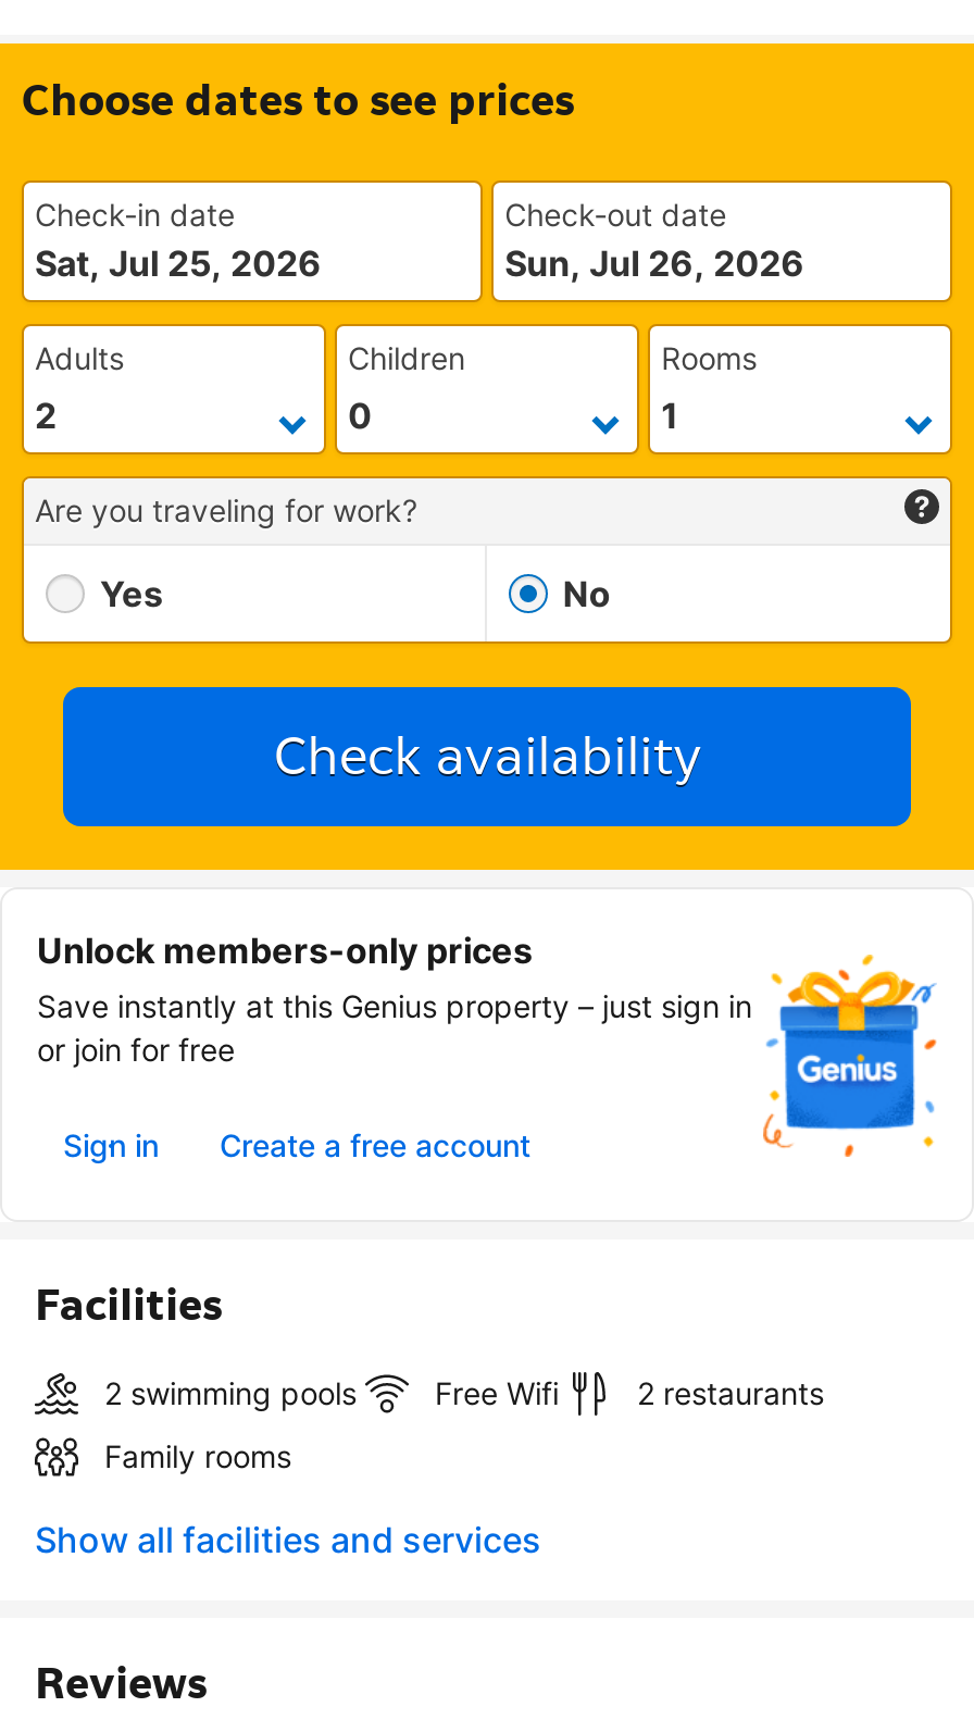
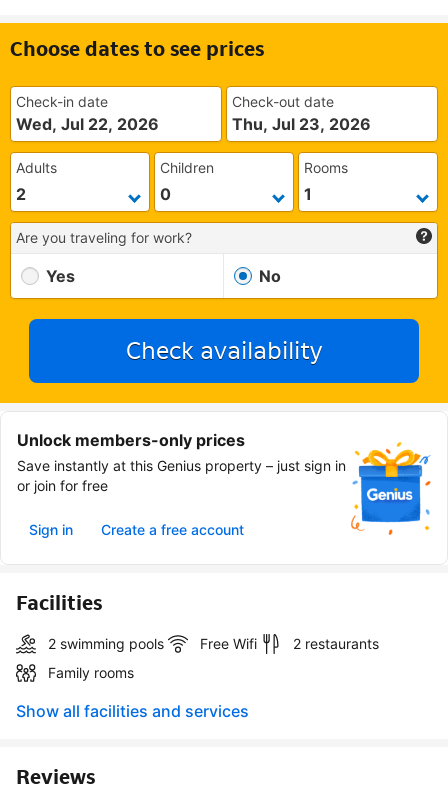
- Sat, Jul 25, 2026
+ Wed, Jul 22, 2026

- Sun, Jul 26, 2026
+ Thu, Jul 23, 2026
